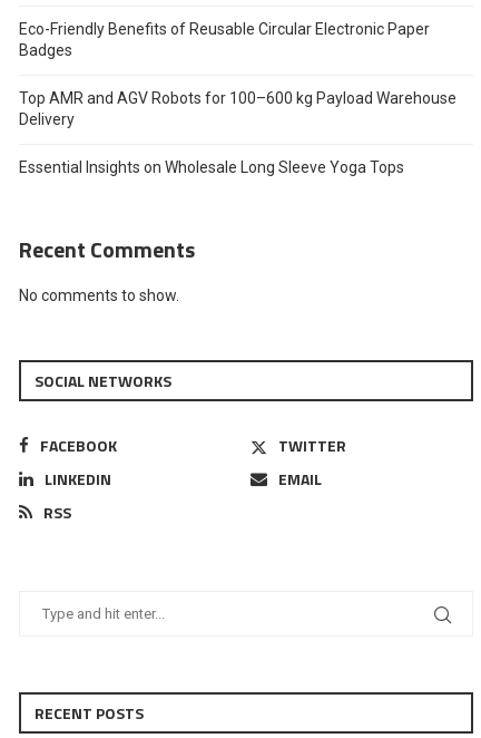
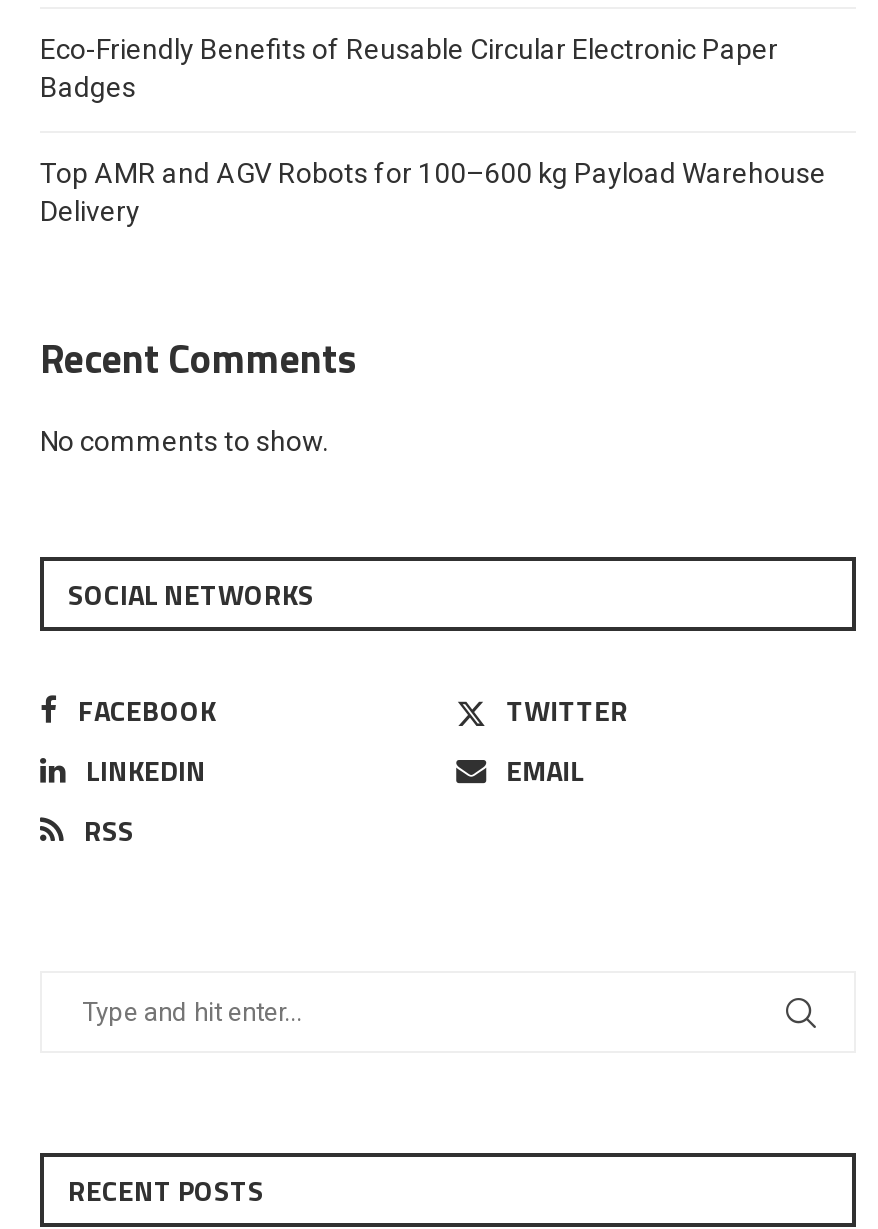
- Essential Insights on Wholesale Long Sleeve Yoga Tops
